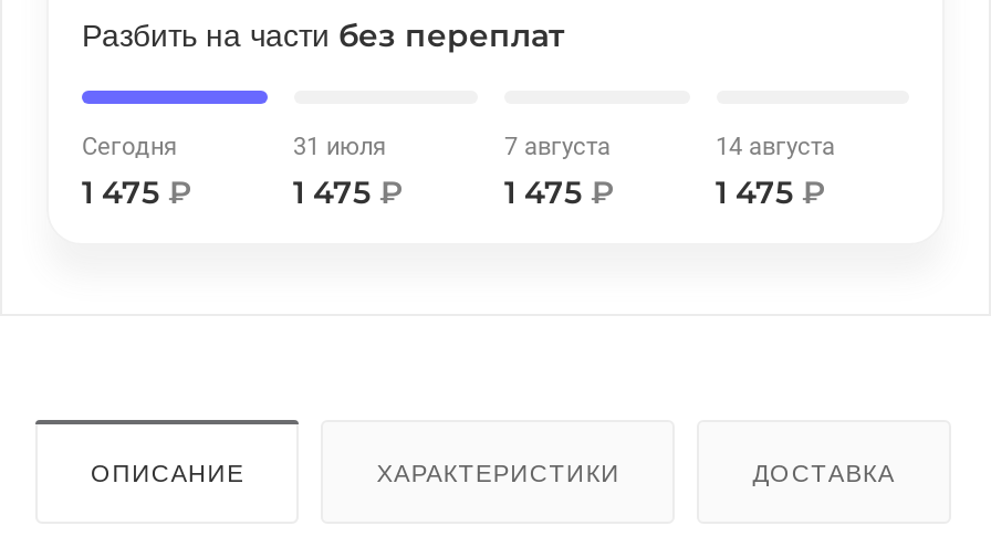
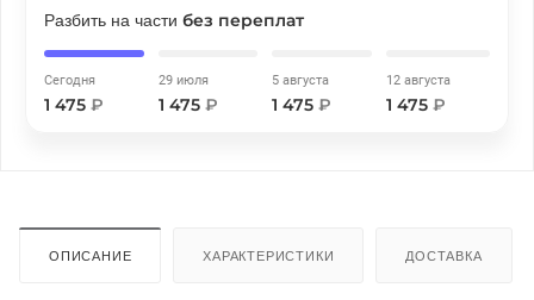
- 31 июля
+ 29 июля

- 7 августа
+ 5 августа

- 14 августа
+ 12 августа
